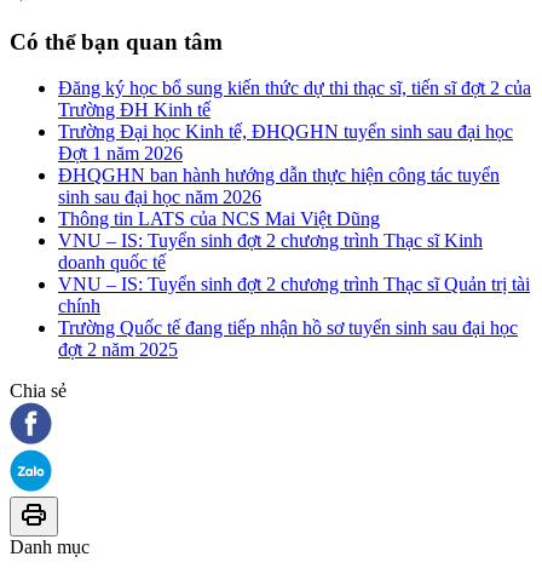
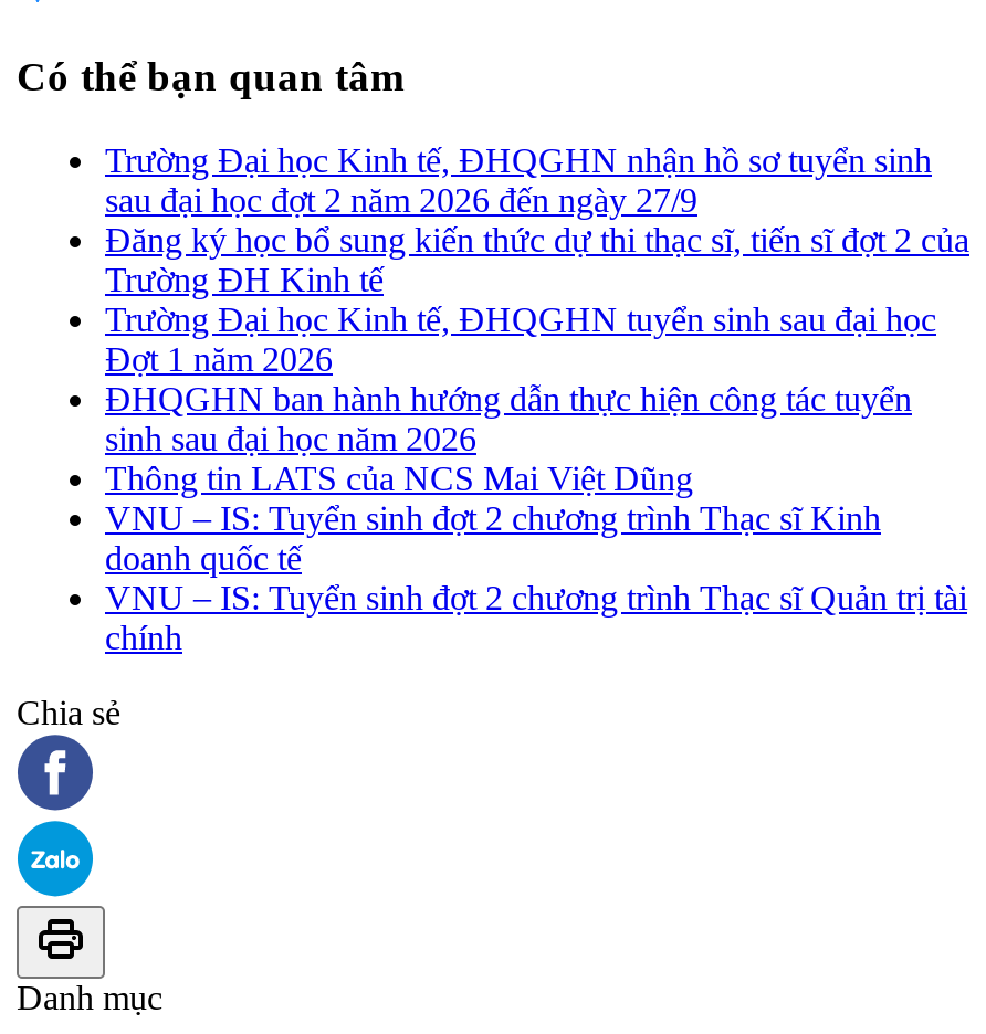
+ Trường Đại học Kinh tế, ĐHQGHN nhận hồ sơ tuyển sinh
+ sau đại học đợt 2 năm 2026 đến ngày 27/9

moved down: Đăng ký học bổ sung kiến thức dự thi thạc sĩ, tiến sĩ đợt 2 của | Trường ĐH Kinh tế | Trường Đại học Kinh tế, ĐHQGHN tuyển sinh sau đại học | ... | VNU – IS: Tuyển sinh đợt 2 chương trình Thạc sĩ Quản trị tài | chính

- Trường Quốc tế đang tiếp nhận hồ sơ tuyển sinh sau đại học
- đợt 2 năm 2025
